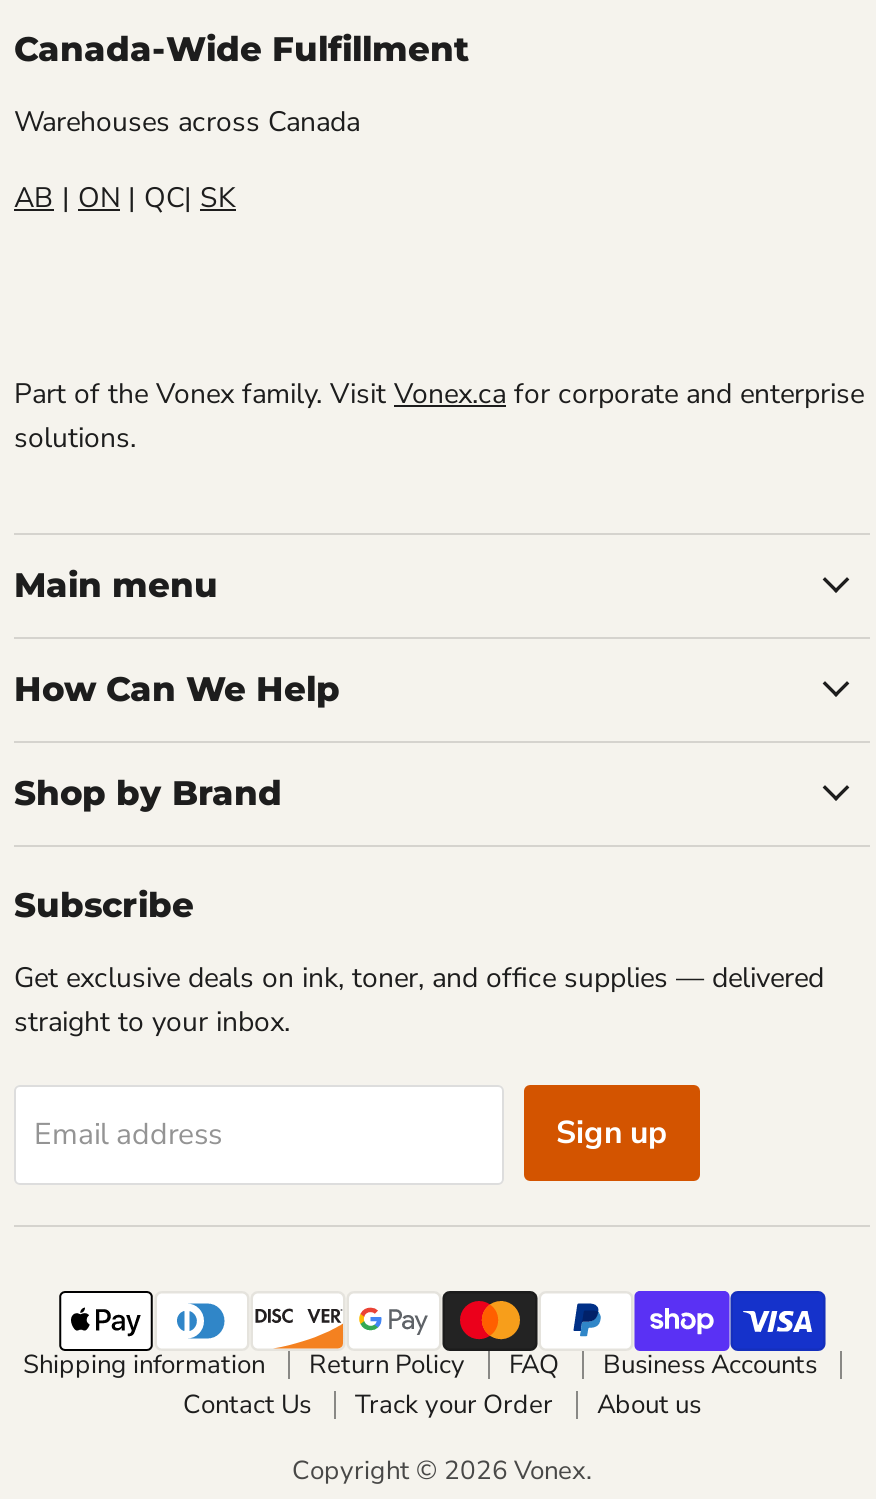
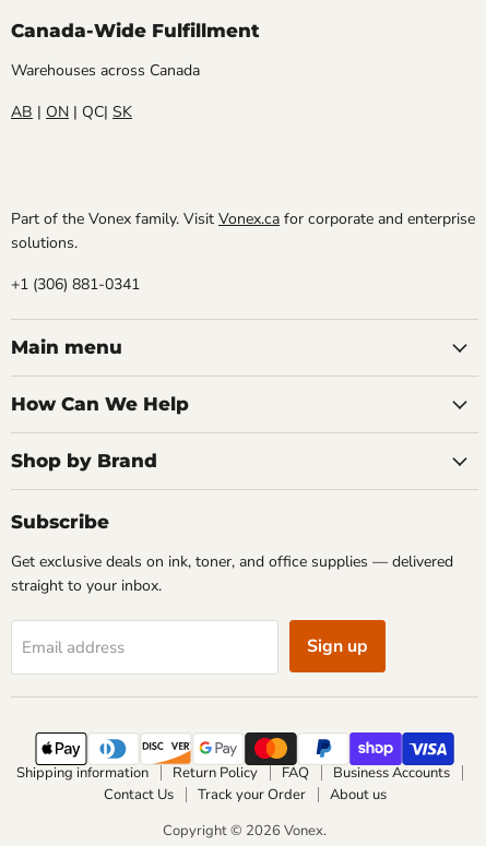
+ +1 (306) 881-0341
